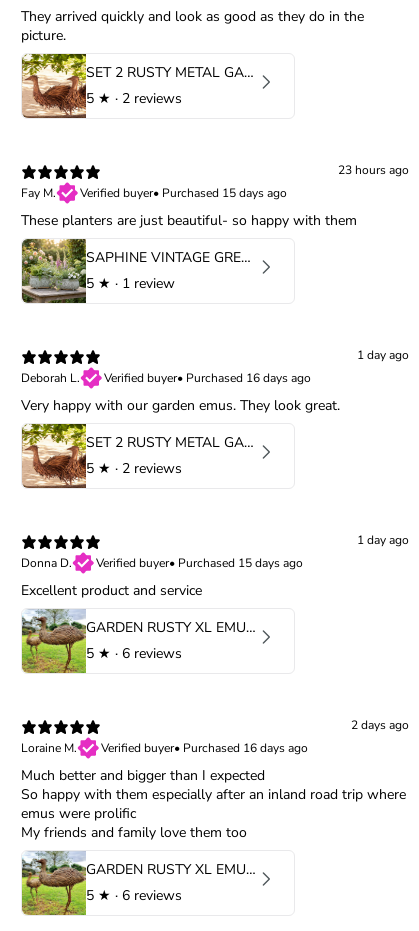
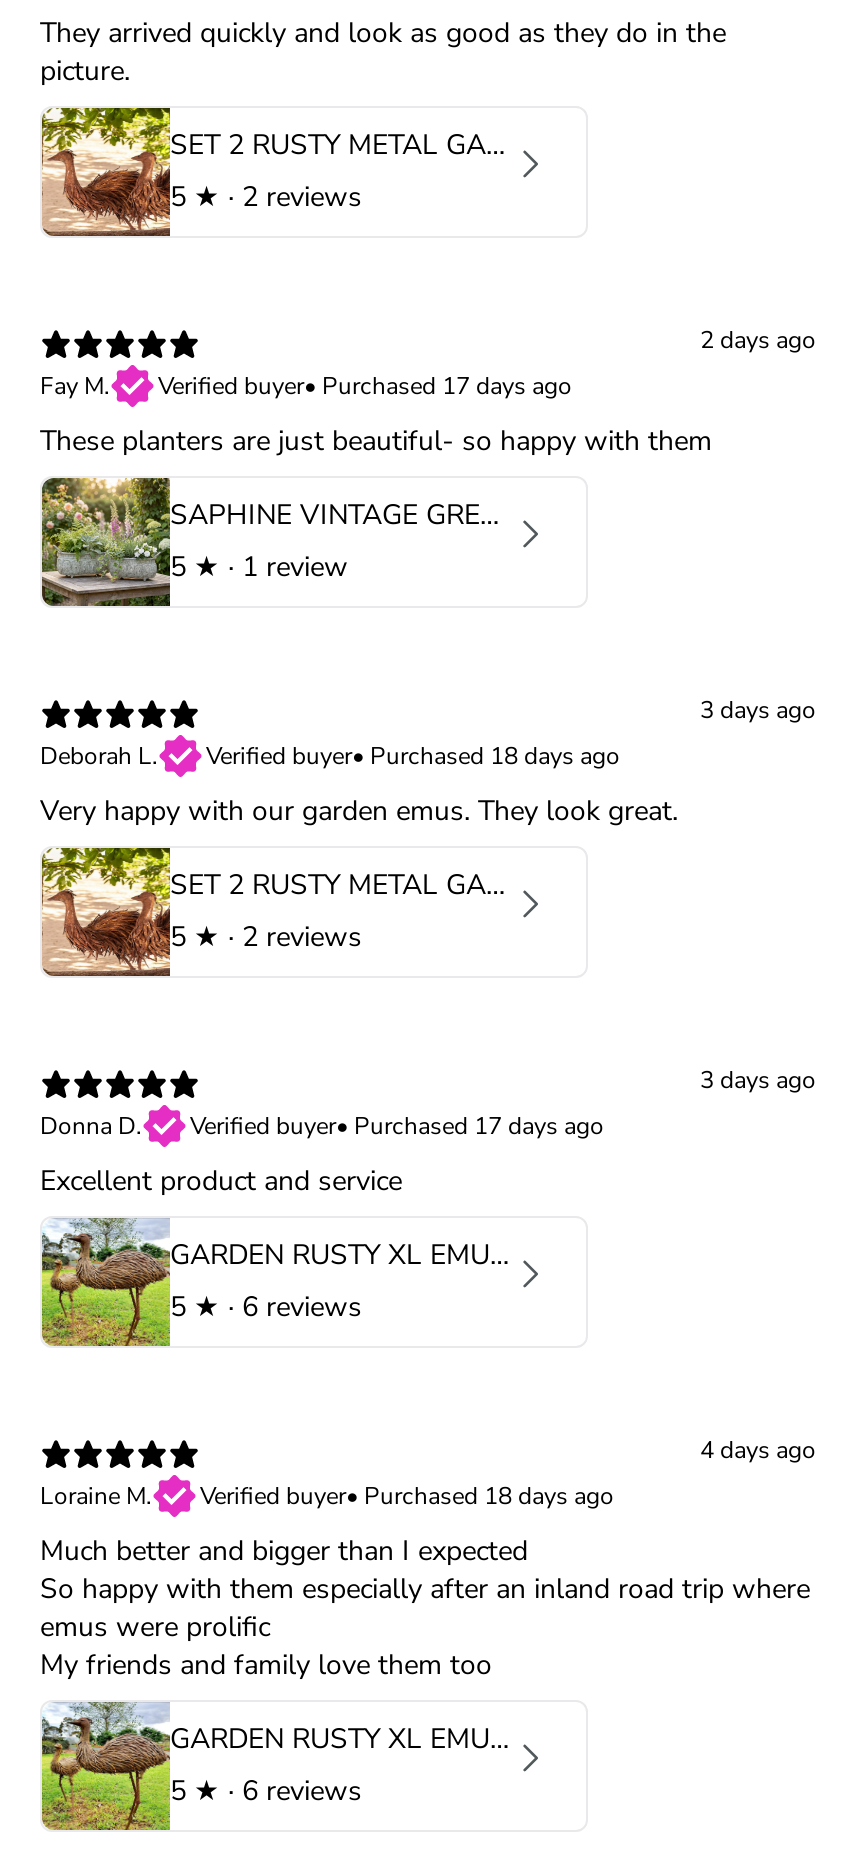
- 23 hours ago
+ 2 days ago

- Verified buyer• Purchased 15 days ago
+ Verified buyer• Purchased 17 days ago

- 1 day ago
+ 3 days ago

- Verified buyer• Purchased 16 days ago
+ Verified buyer• Purchased 18 days ago

- 1 day ago
+ 3 days ago

- Verified buyer• Purchased 15 days ago
+ Verified buyer• Purchased 17 days ago

- 2 days ago
+ 4 days ago

- Verified buyer• Purchased 16 days ago
+ Verified buyer• Purchased 18 days ago
